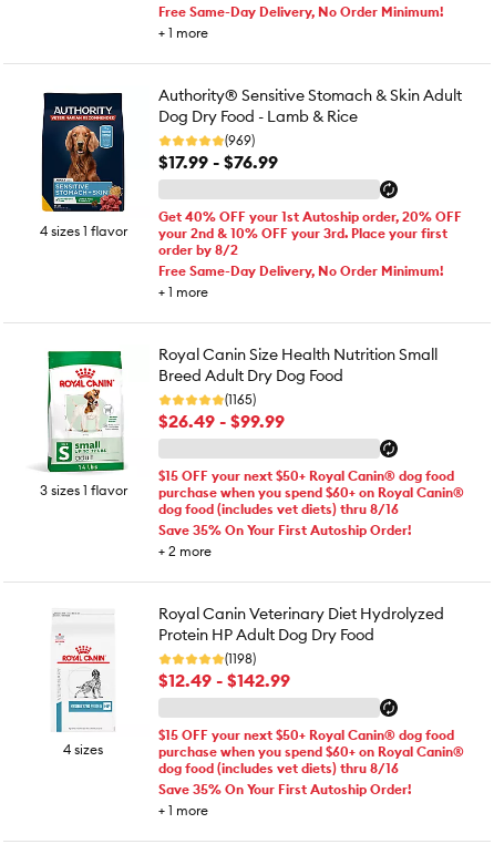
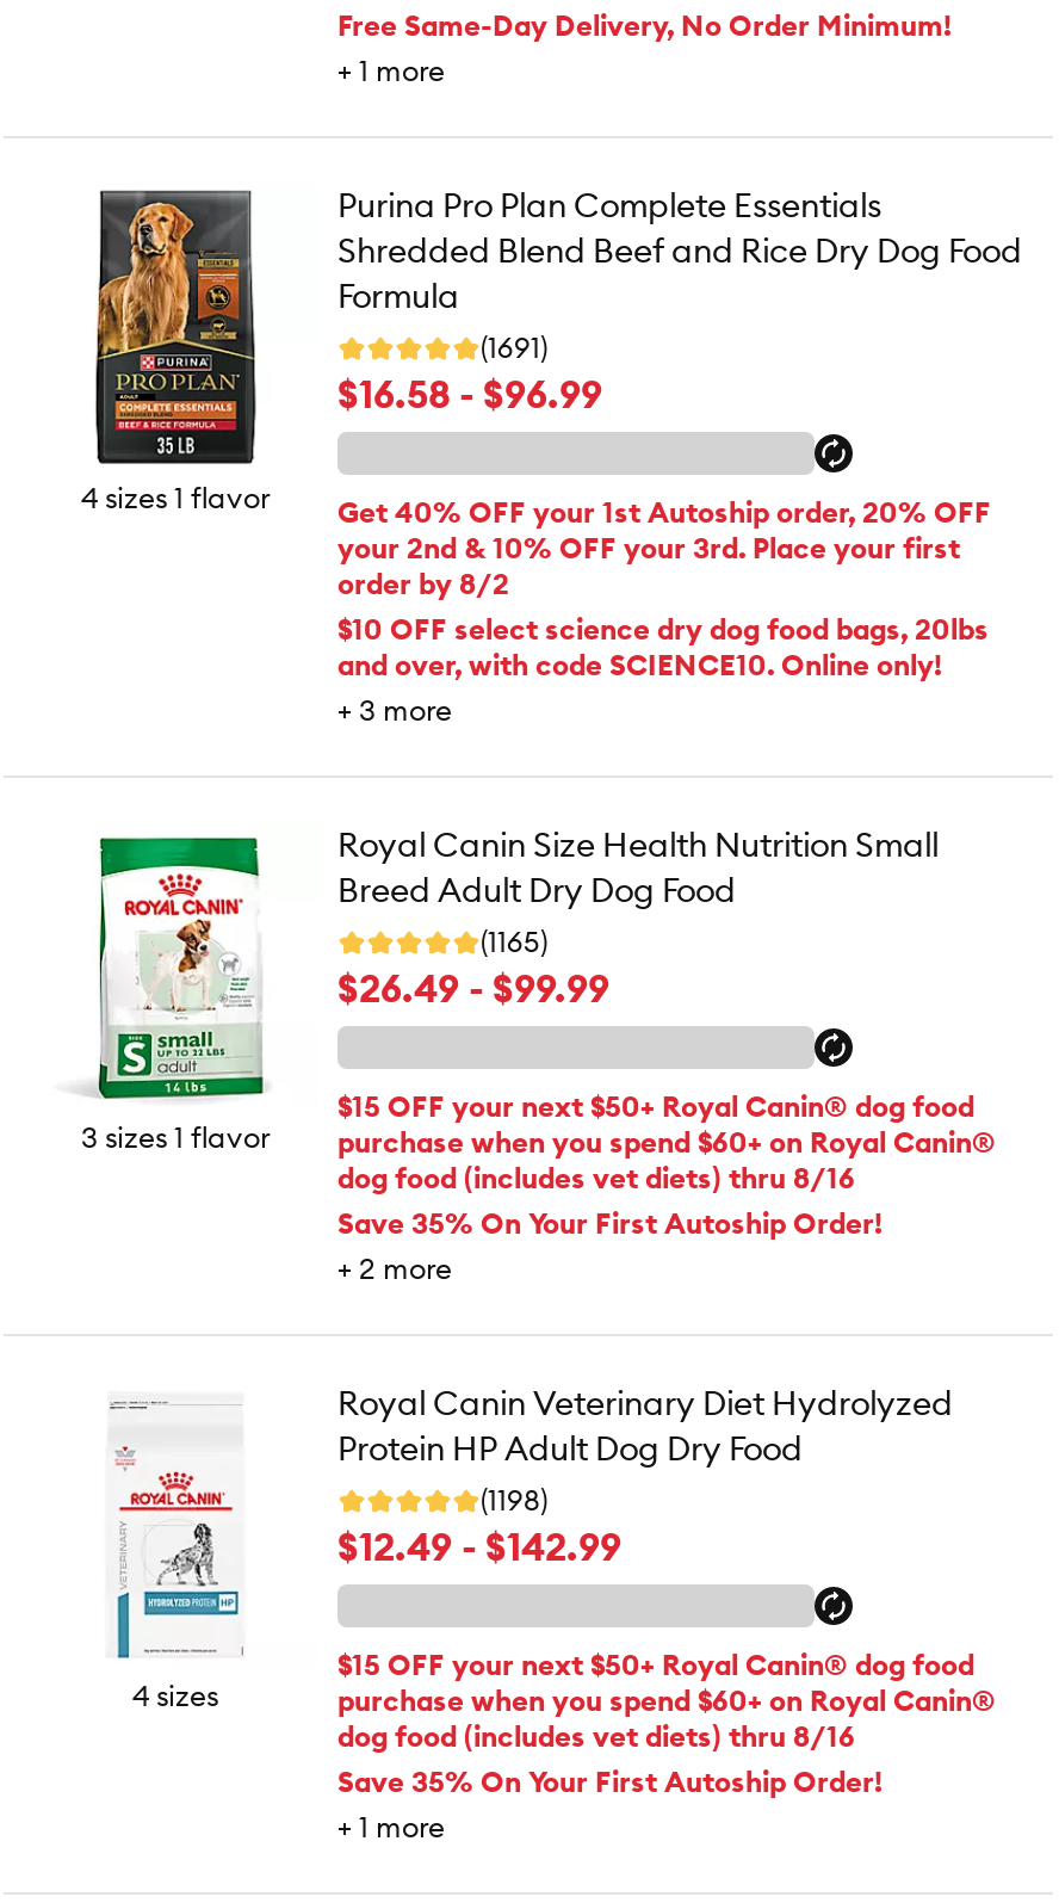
- [image]
- Authority® Sensitive Stomach & Skin Adult
- Dog Dry Food - Lamb & Rice
- (969)
- $17.99 - $76.99
+ [image]
+ Purina Pro Plan Complete Essentials
+ Shredded Blend Beef and Rice Dry Dog Food
+ Formula
+ (1691)
+ $16.58 - $96.99

- Free Same-Day Delivery, No Order Minimum!
- + 1 more
+ $10 OFF select science dry dog food bags, 20lbs
+ and over, with code SCIENCE10. Online only!
+ + 3 more
